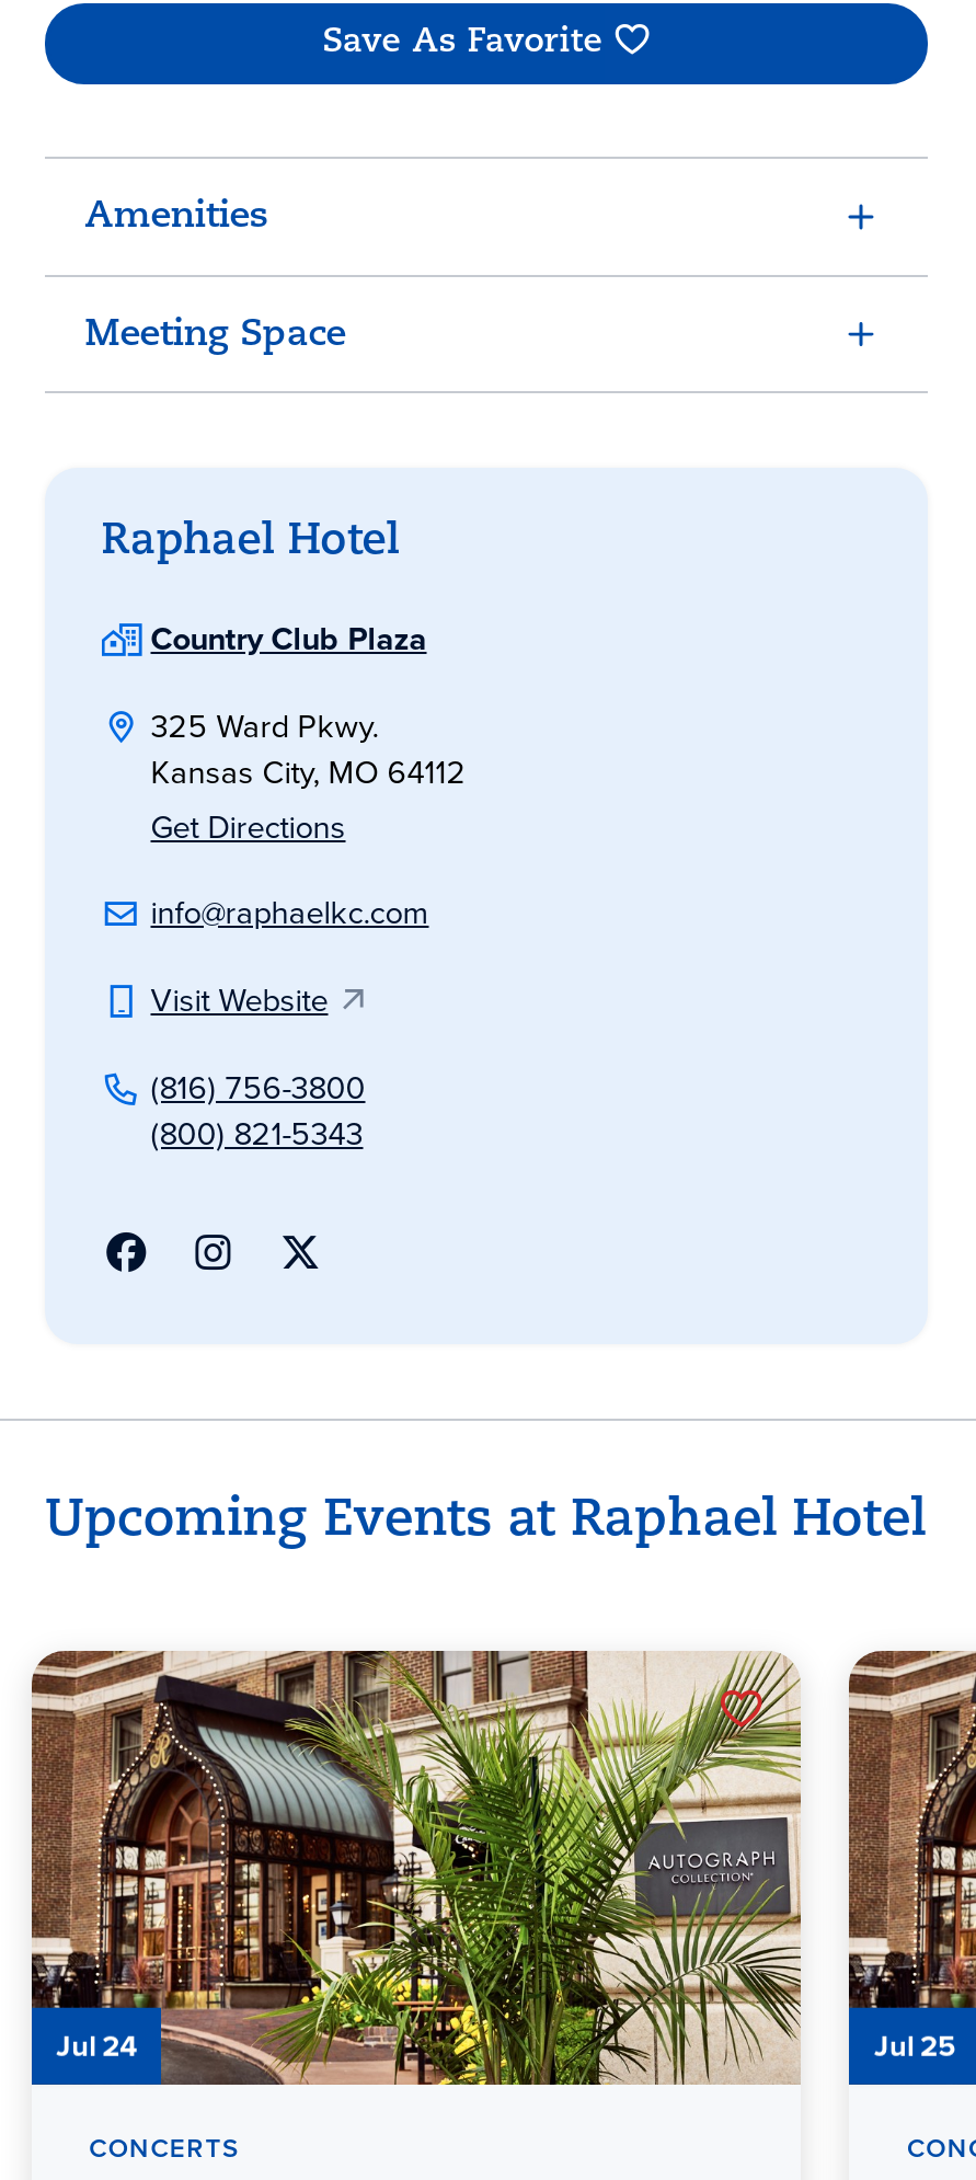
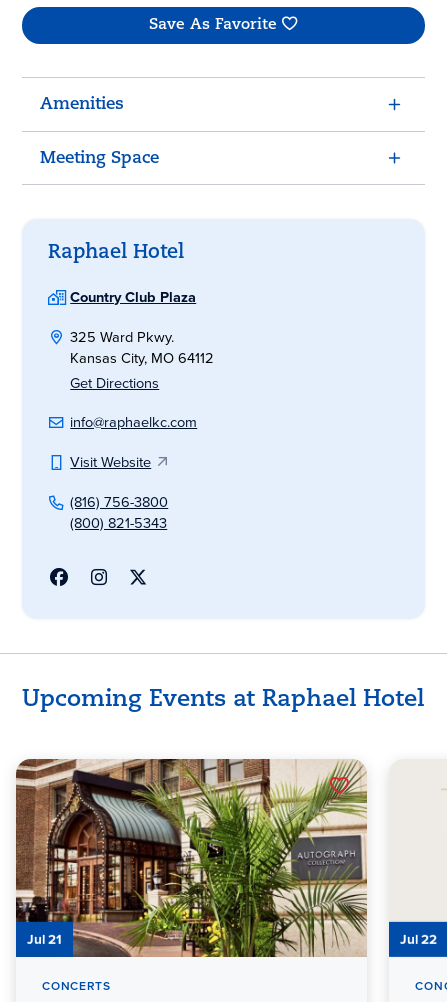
- [image]

- Jul 24
+ Jul 21

- Jul 25
+ Jul 22
